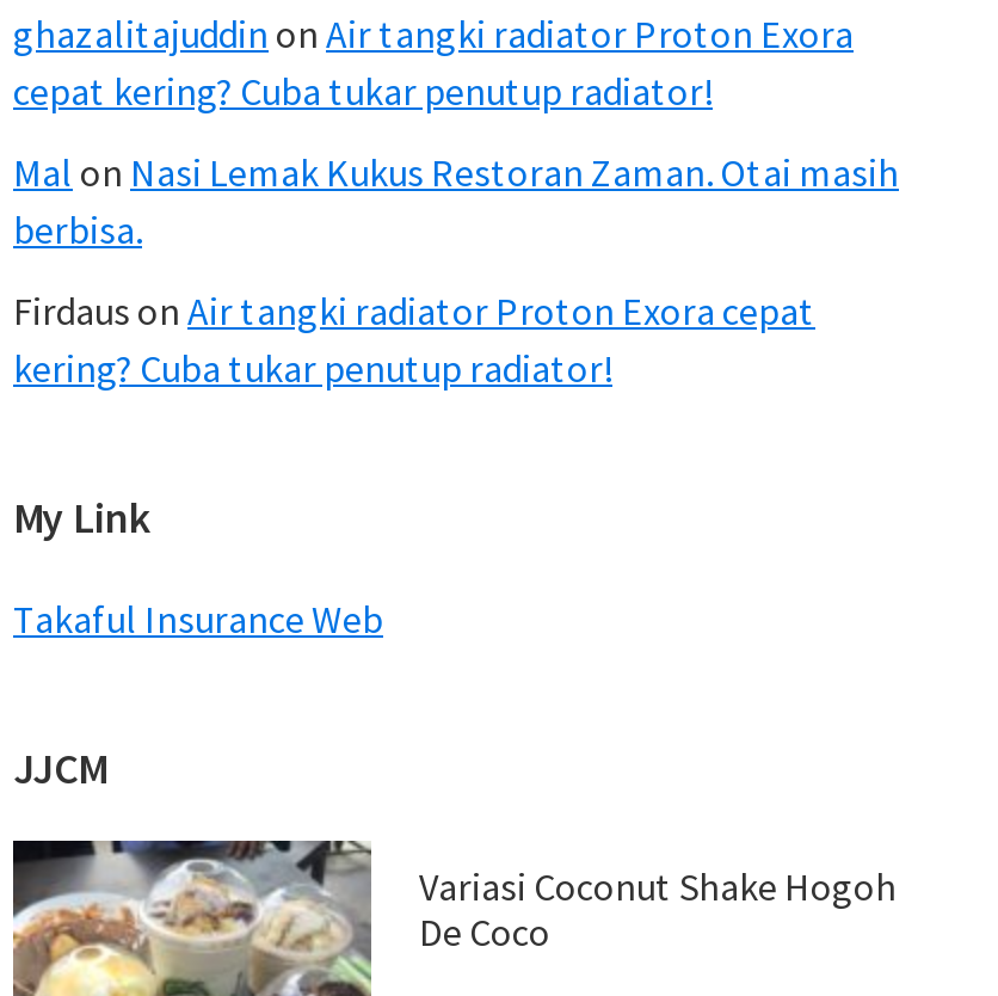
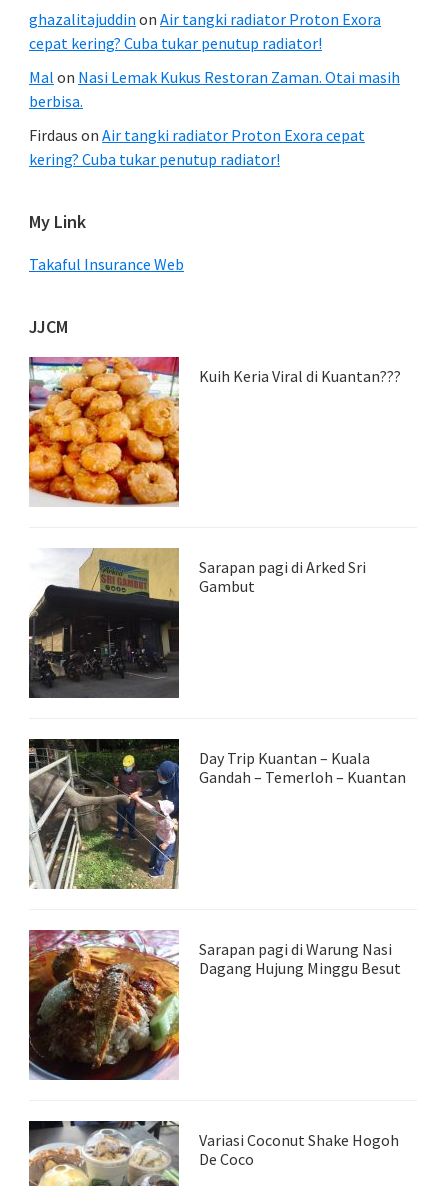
+ [image]
+ Kuih Keria Viral di Kuantan???

+ [image]
+ Day Trip Kuantan – Kuala
+ Gandah – Temerloh – Kuantan

+ [image]
+ Sarapan pagi di Arked Sri
+ Gambut

+ [image]
+ Sarapan pagi di Warung Nasi
+ Dagang Hujung Minggu Besut
